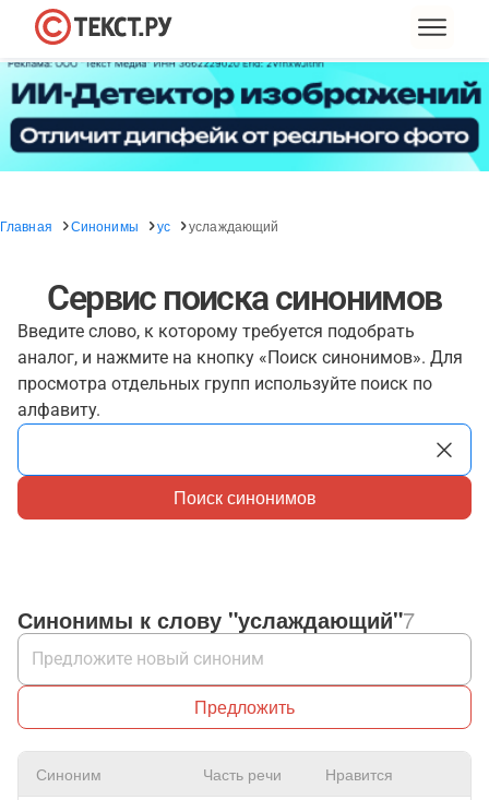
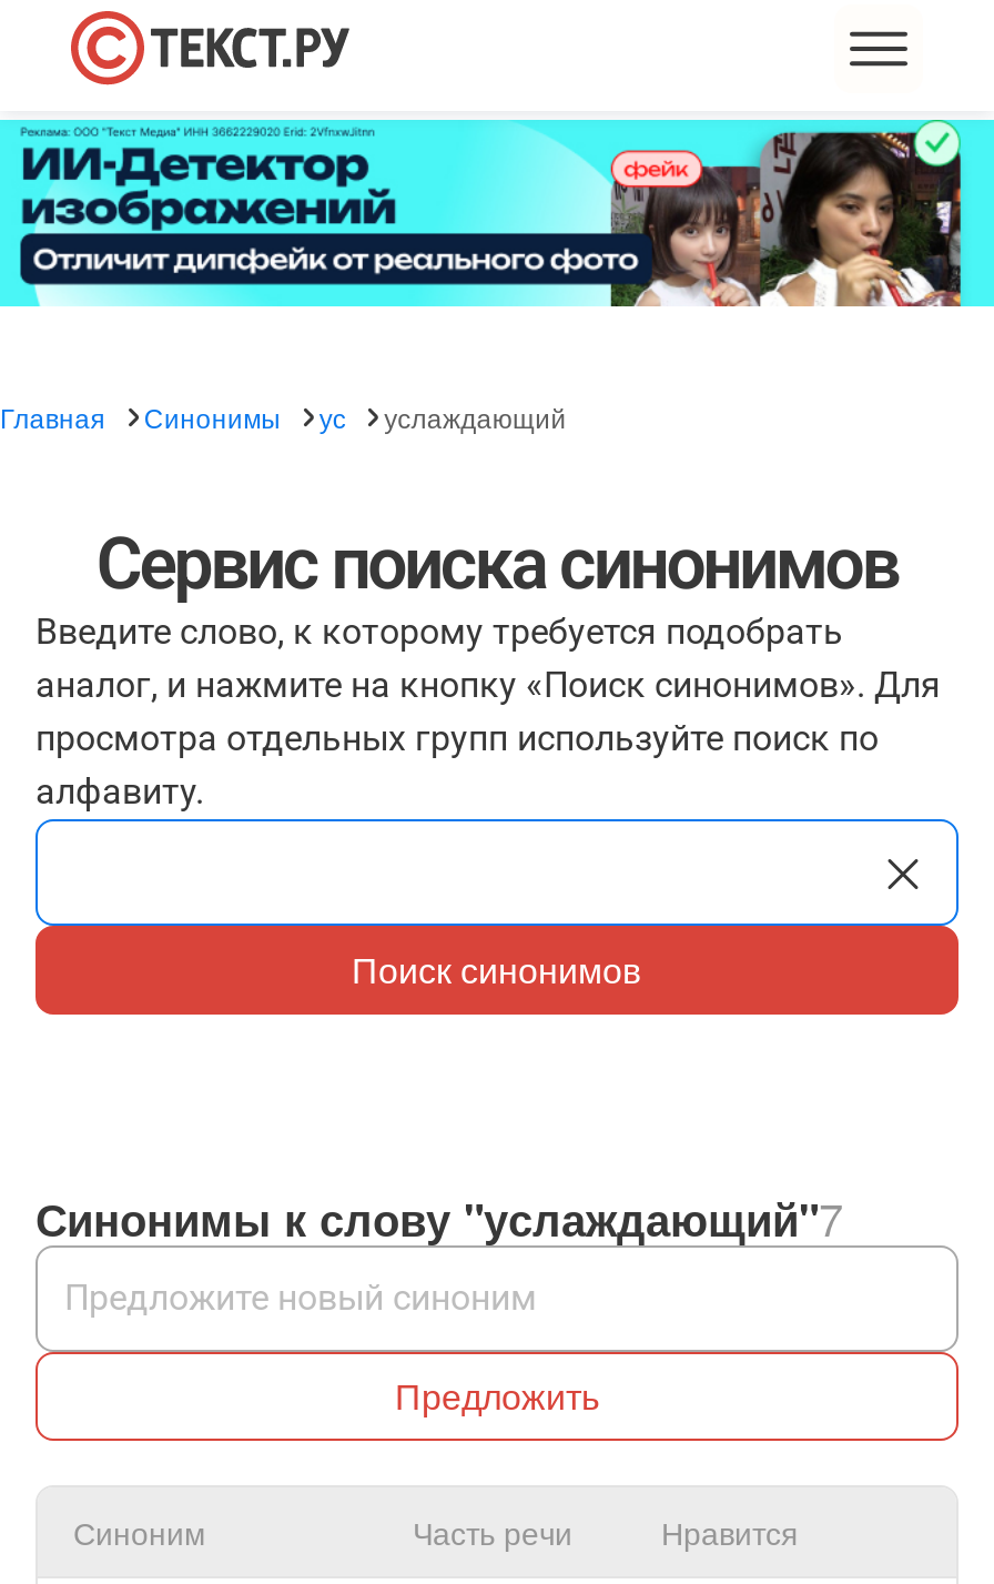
- [image]
+ [image]
